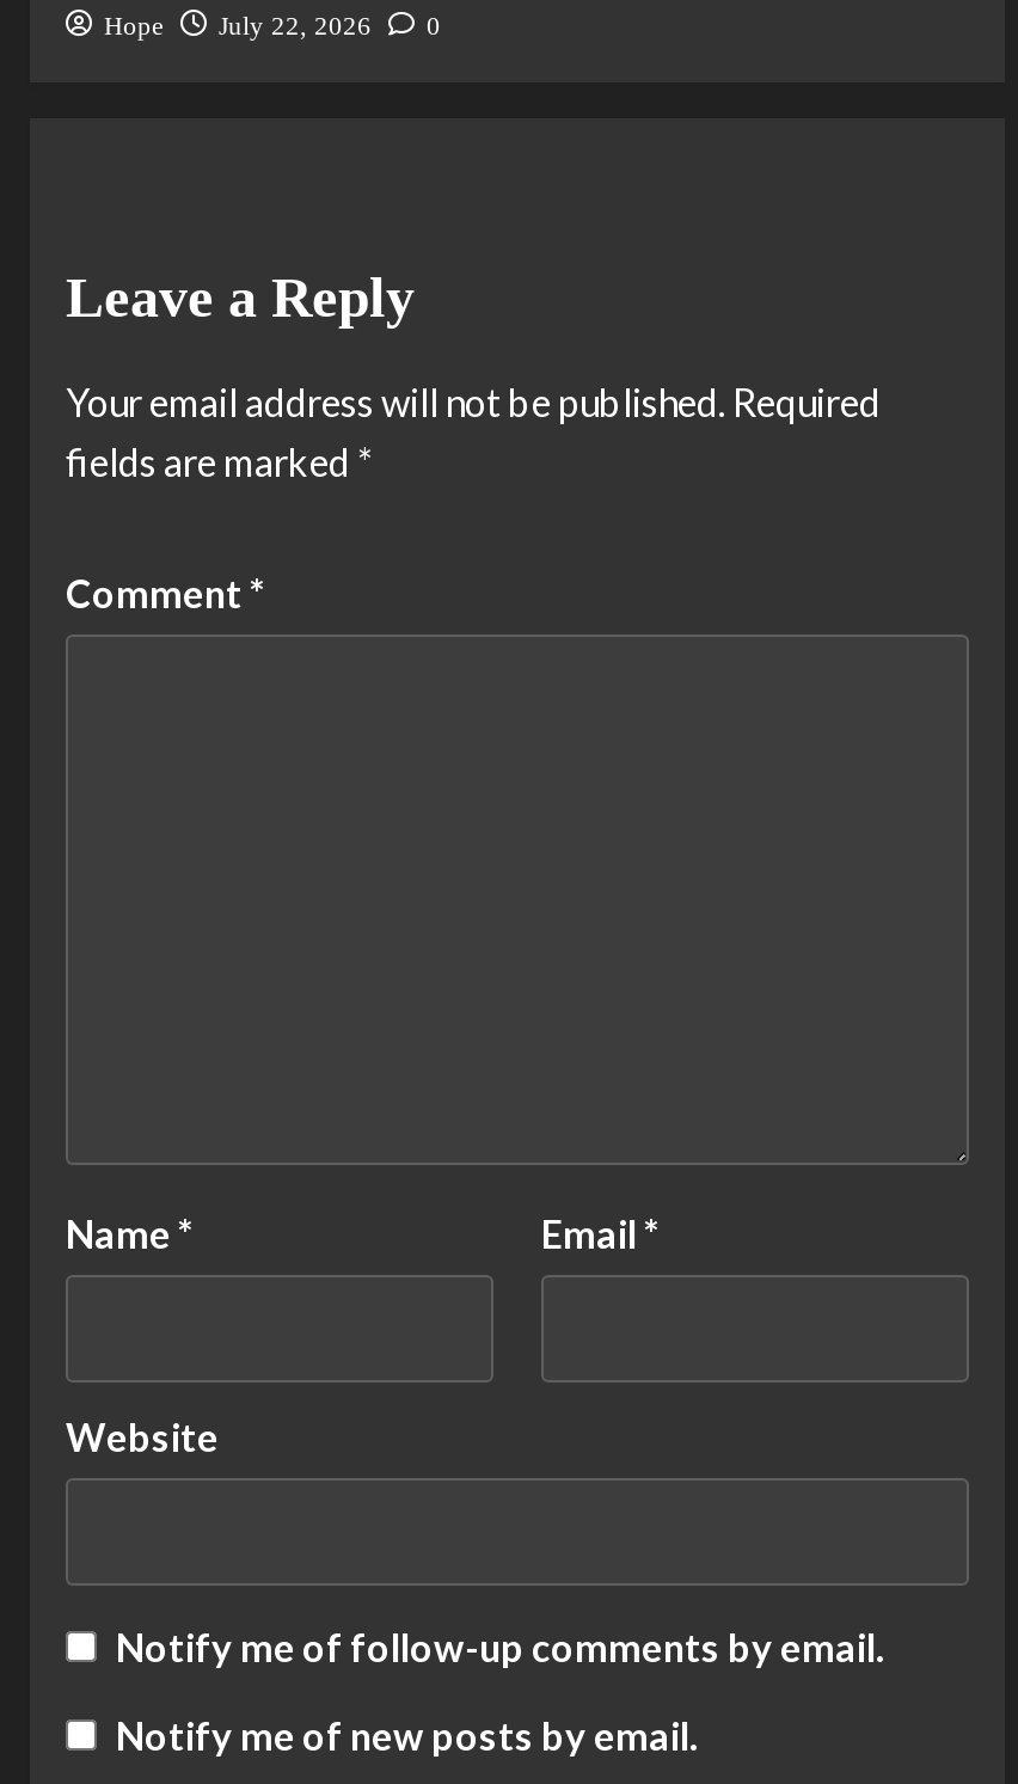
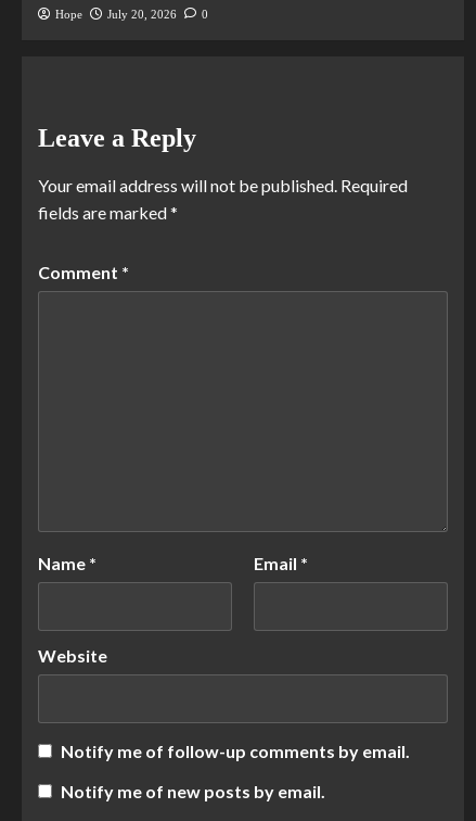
- Hope July 22, 2026 0
+ Hope July 20, 2026 0
